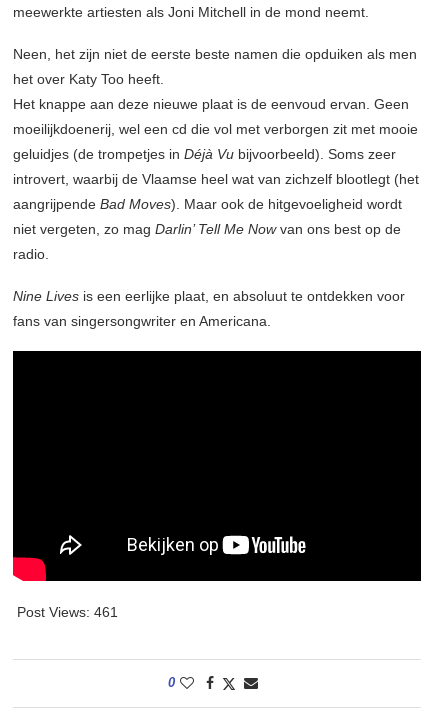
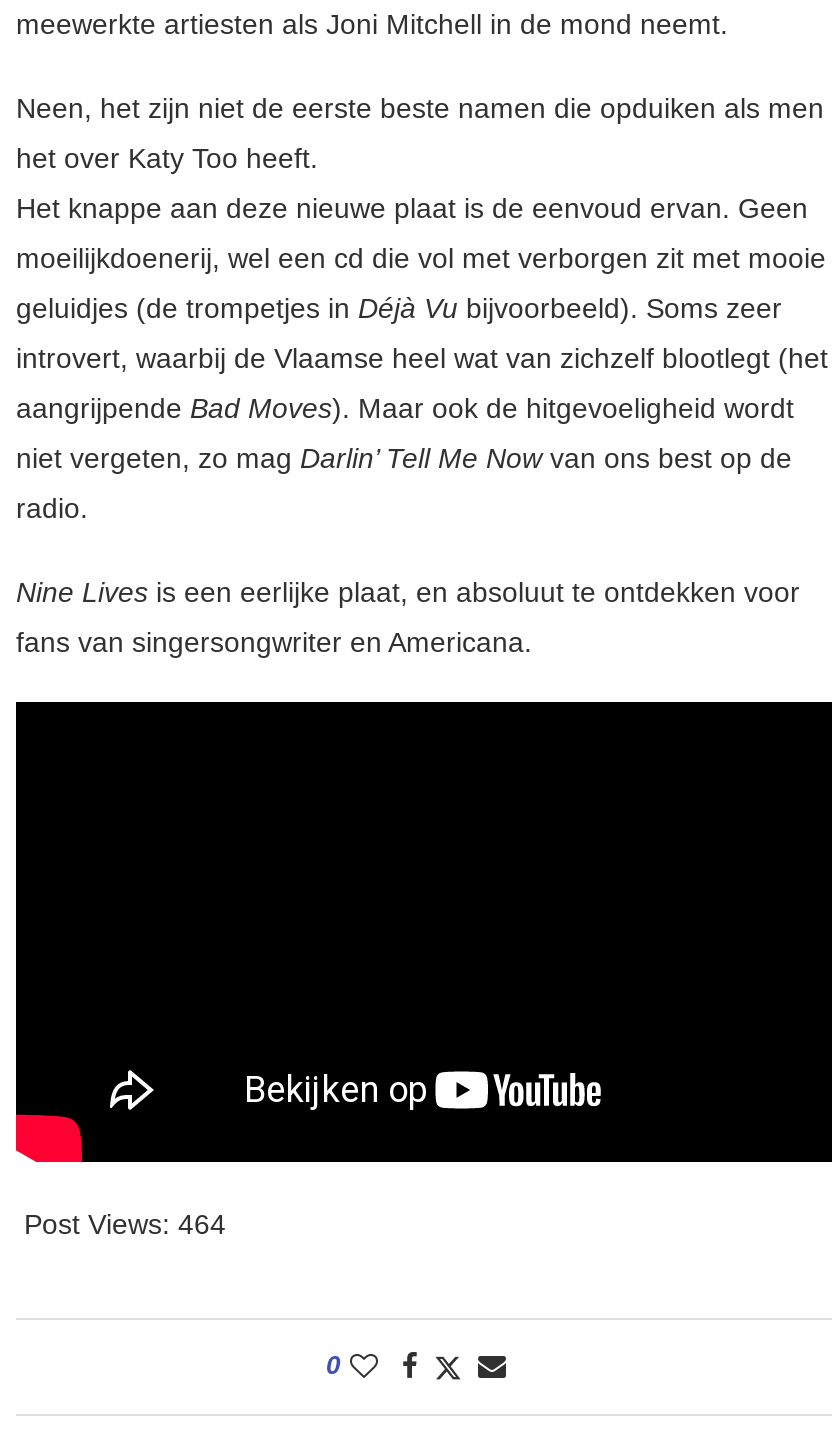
- Post Views: 461
+ Post Views: 464
